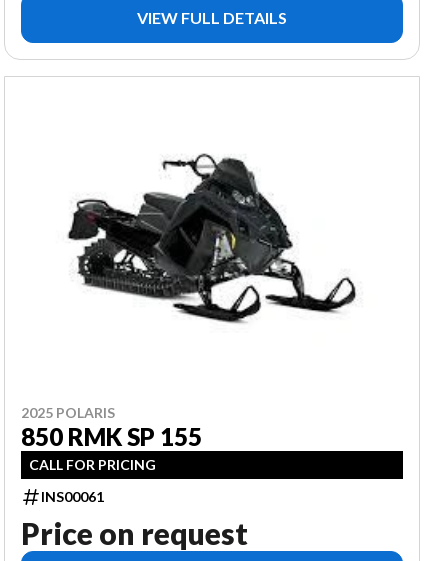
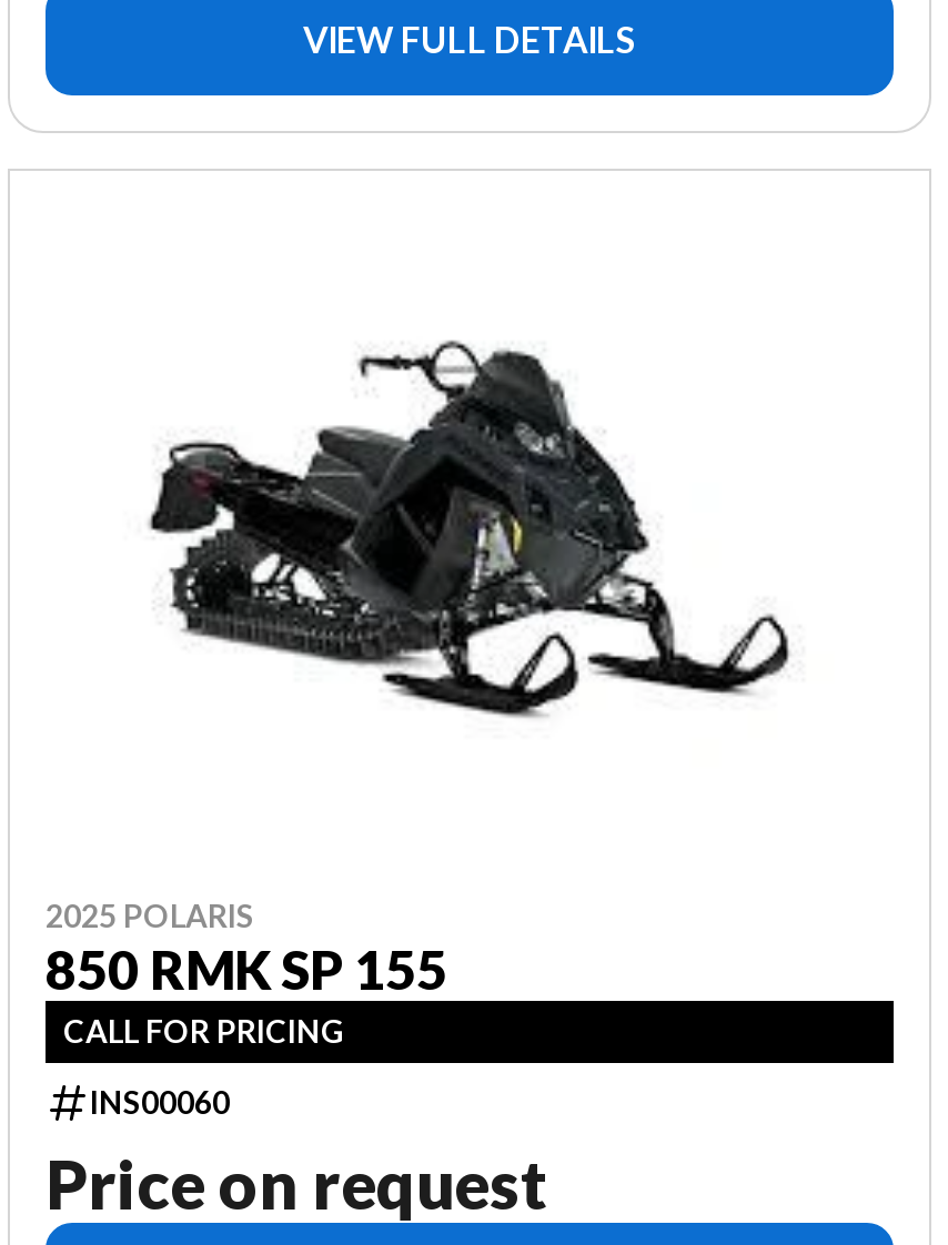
- INS00061
+ INS00060
